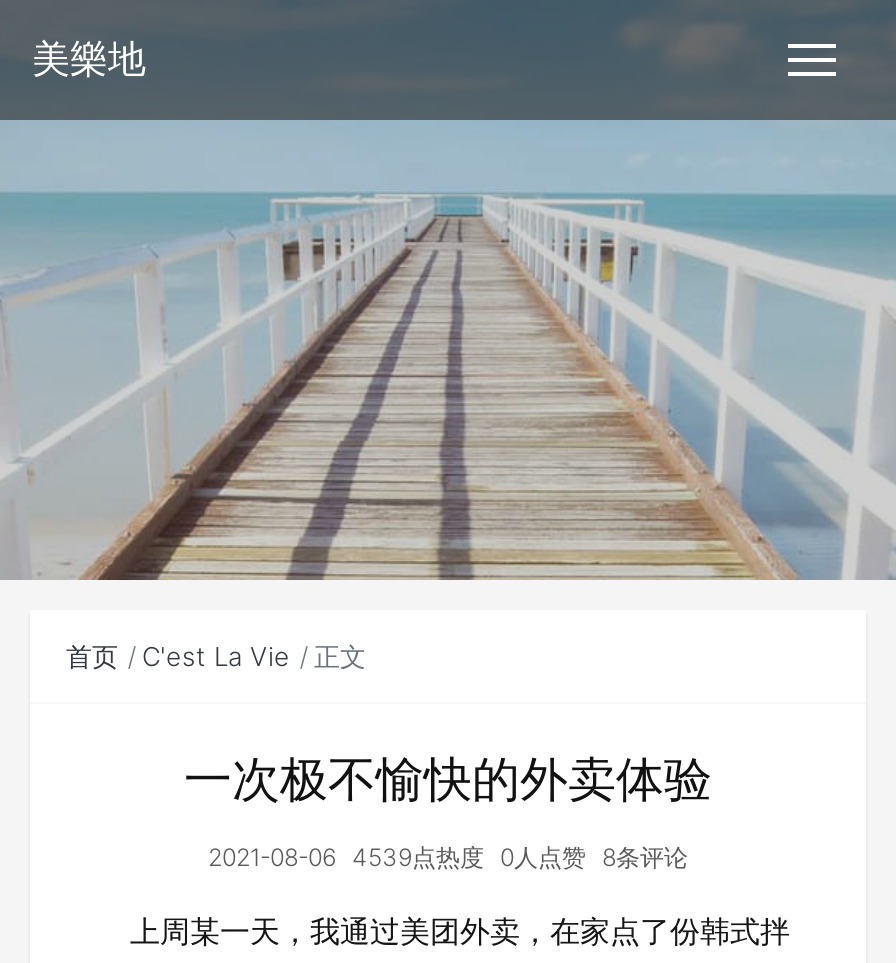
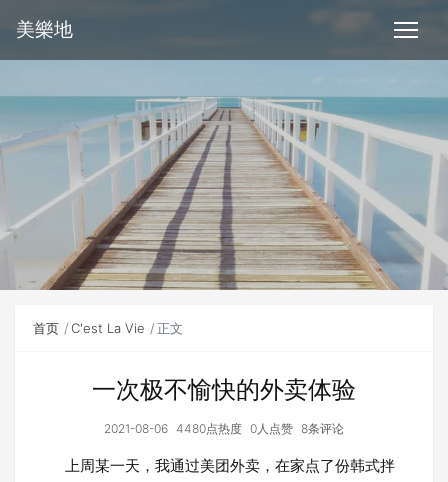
- 2021-08-06 4539点热度 0人点赞 8条评论
+ 2021-08-06 4480点热度 0人点赞 8条评论
